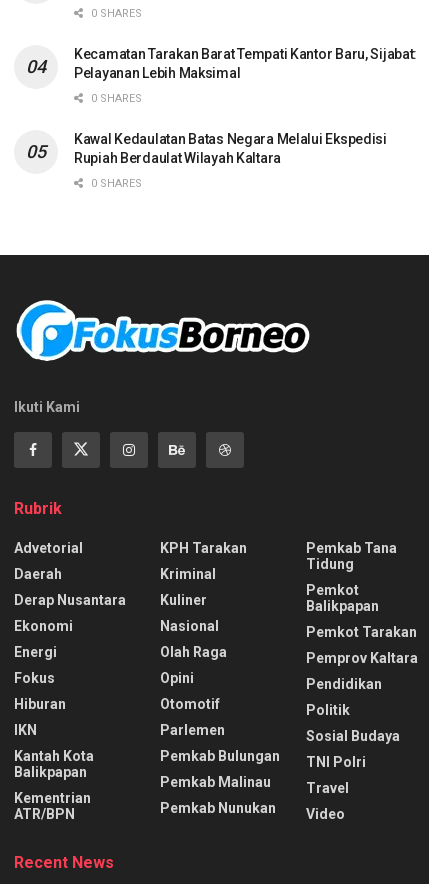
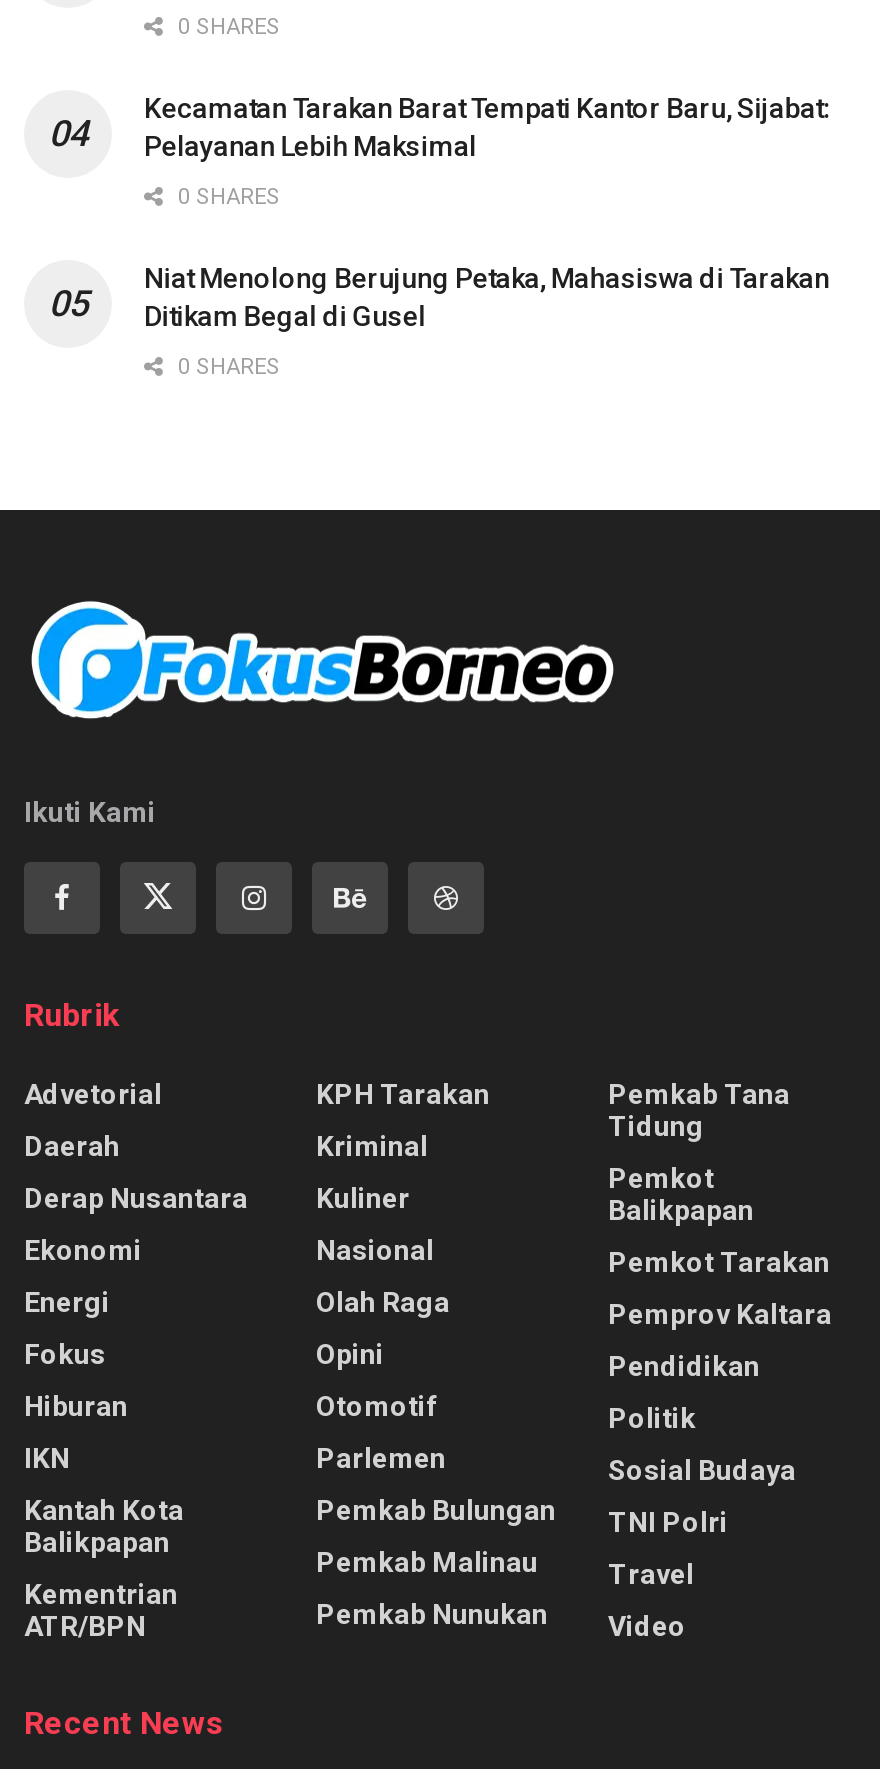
- Kawal Kedaulatan Batas Negara Melalui Ekspedisi
- Rupiah Berdaulat Wilayah Kaltara
+ Niat Menolong Berujung Petaka, Mahasiswa di Tarakan
+ Ditikam Begal di Gusel
